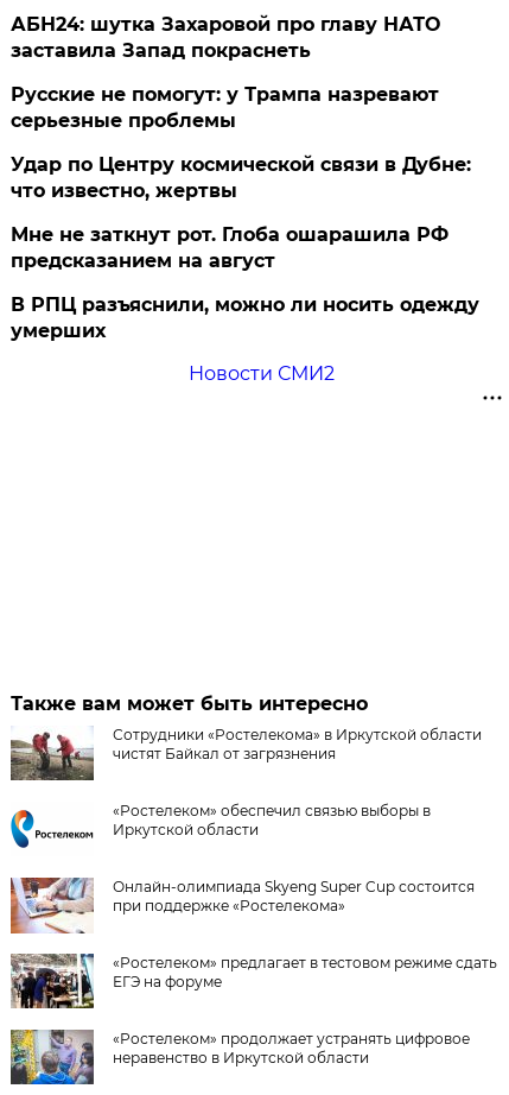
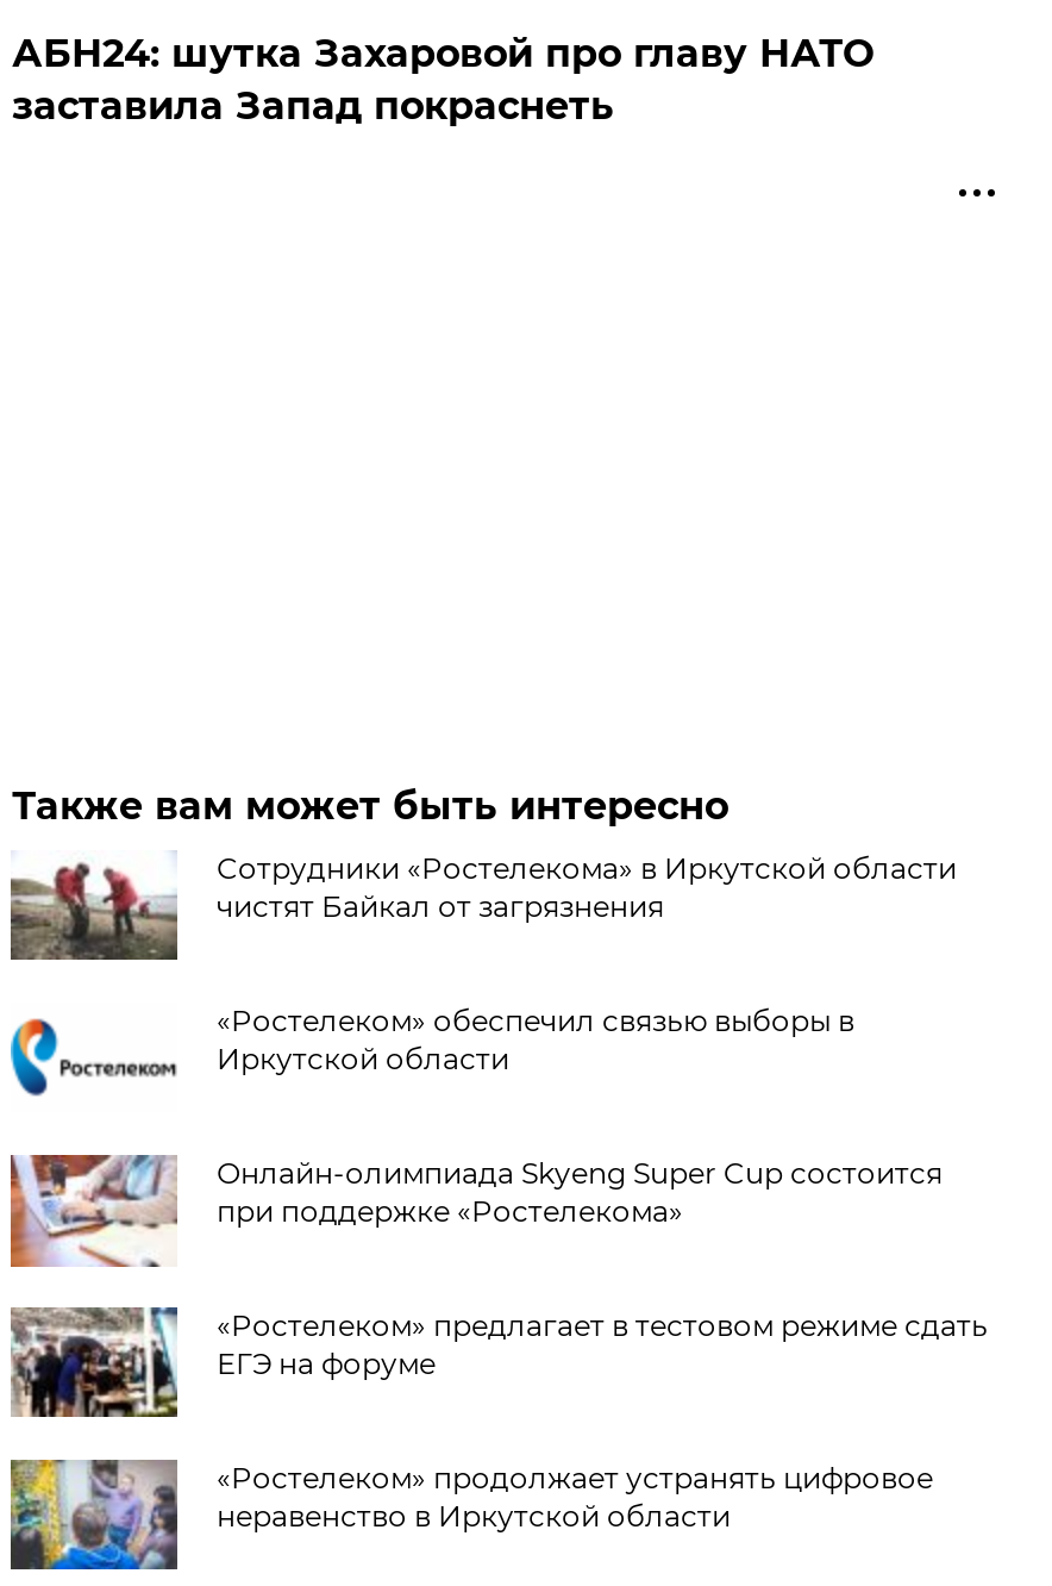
- Русские не помогут: у Трампа назревают
- серьезные проблемы
- Удар по Центру космической связи в Дубне:
- что известно, жертвы
- Мне не заткнут рот. Глоба ошарашила РФ
- предсказанием на август
- В РПЦ разъяснили, можно ли носить одежду
- умерших
- Новости СМИ2
